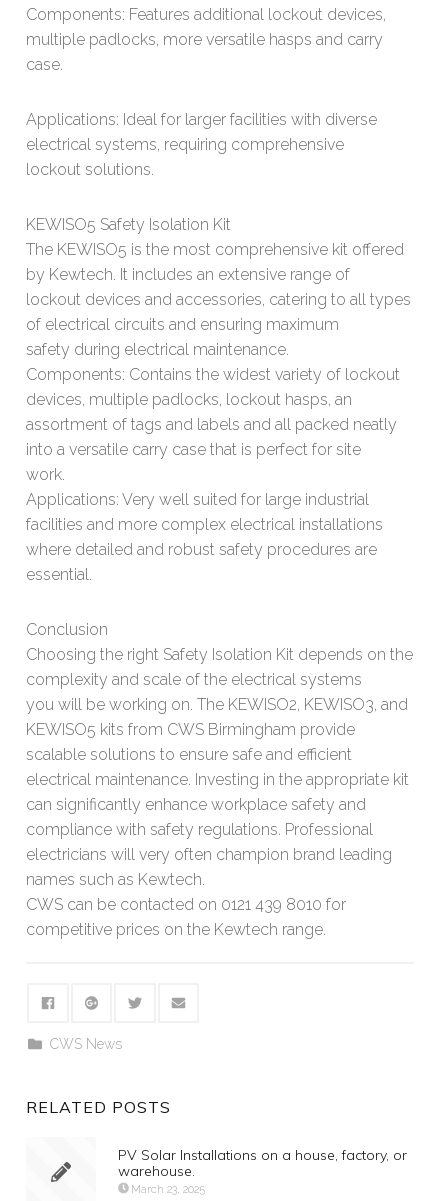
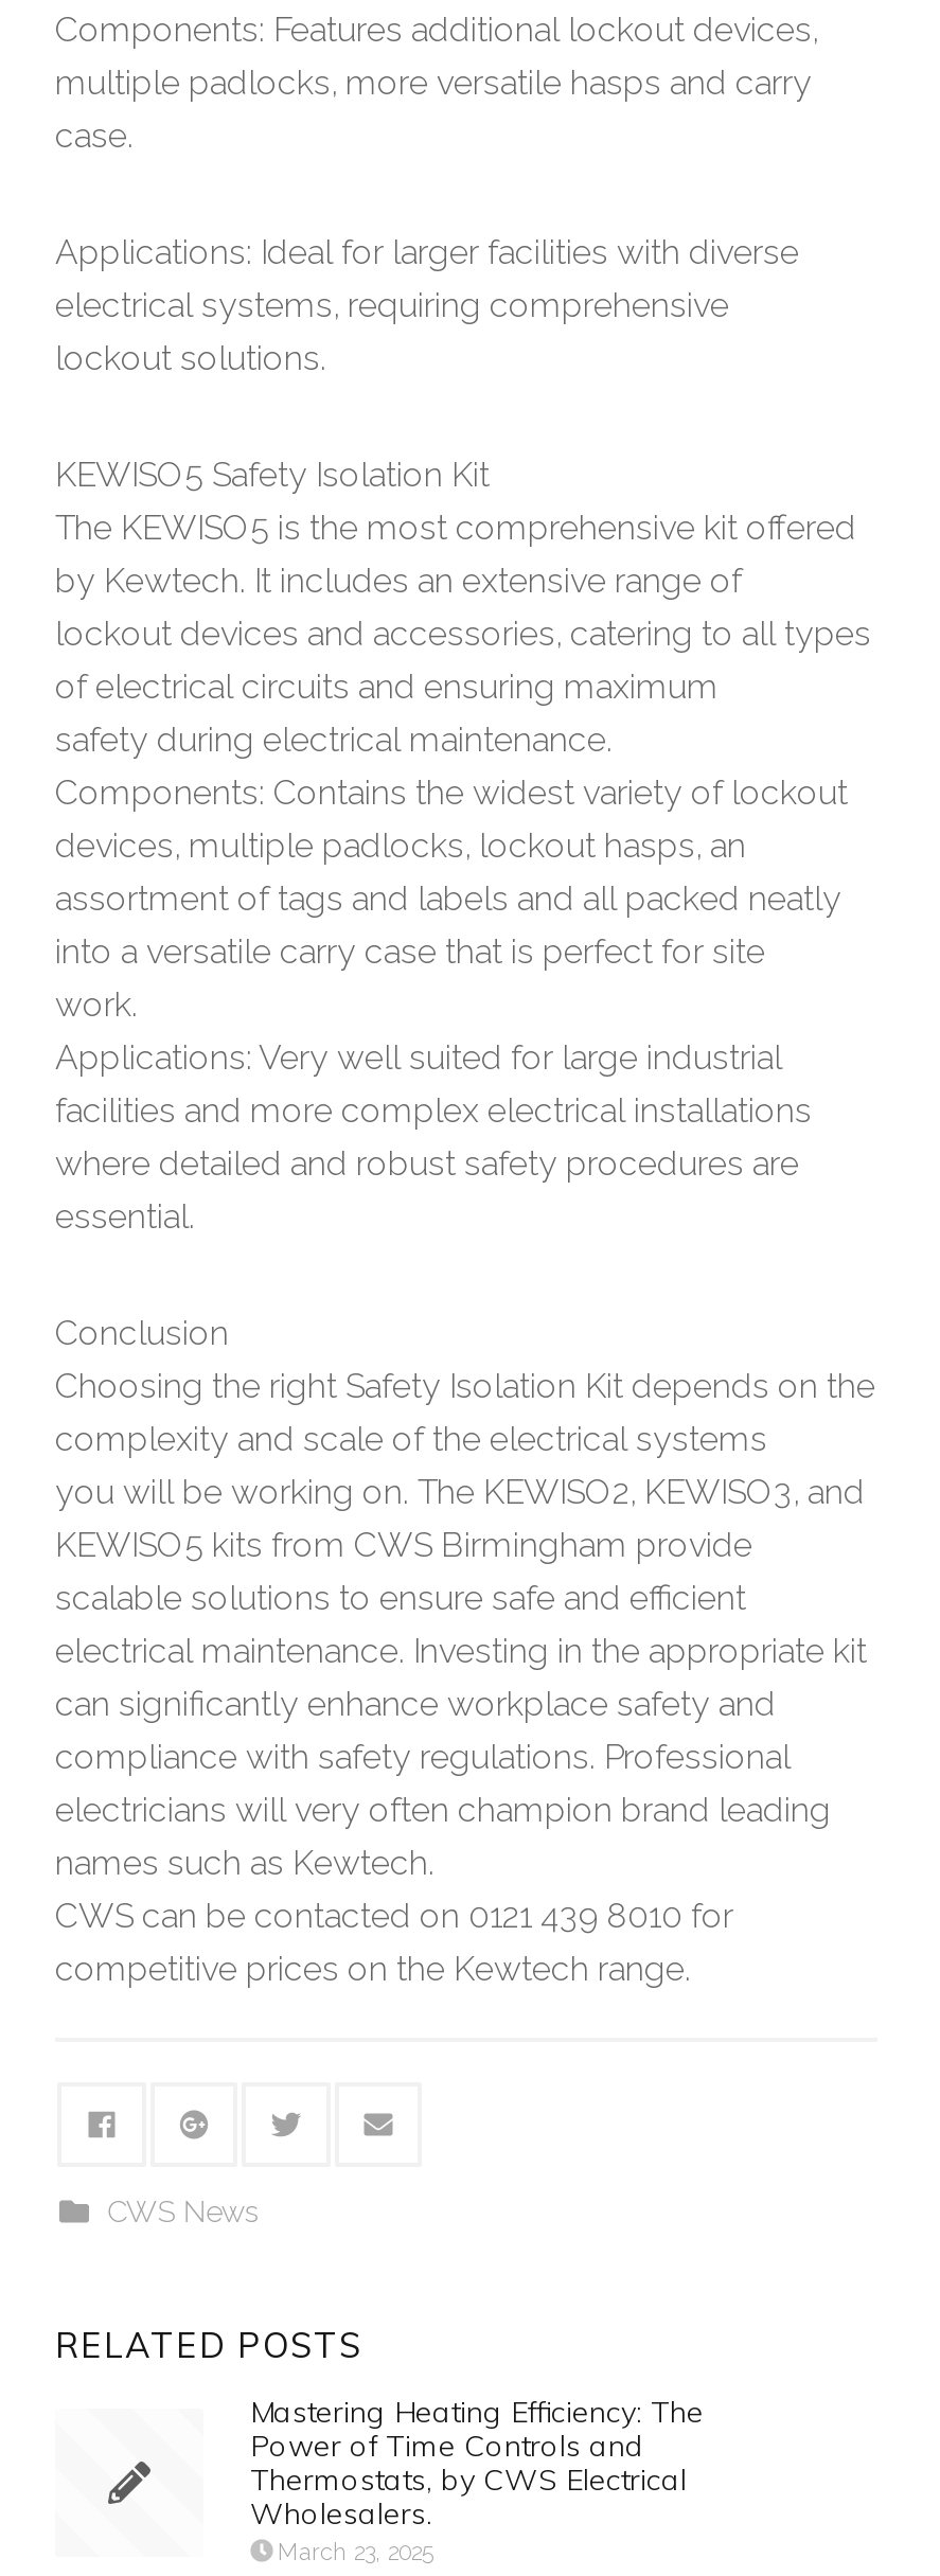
- PV Solar Installations on a house, factory, or
- warehouse.
+ Mastering Heating Efficiency: The
+ Power of Time Controls and
+ Thermostats, by CWS Electrical
+ Wholesalers.
